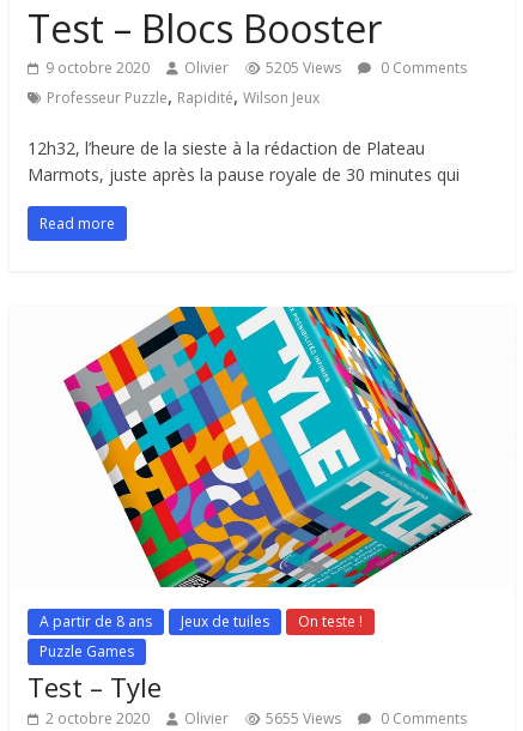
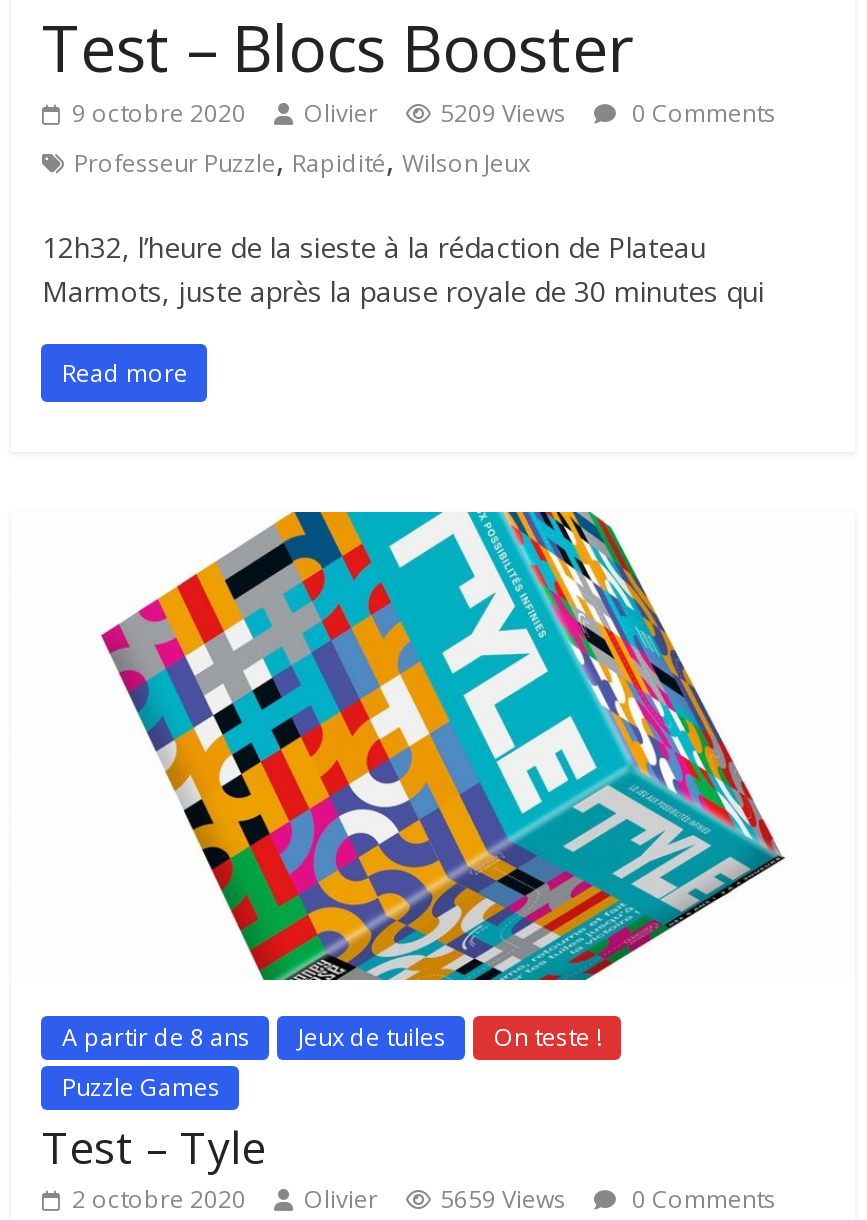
- 9 octobre 2020 Olivier 5205 Views 0 Comments
+ 9 octobre 2020 Olivier 5209 Views 0 Comments

- 2 octobre 2020 Olivier 5655 Views 0 Comments
+ 2 octobre 2020 Olivier 5659 Views 0 Comments
